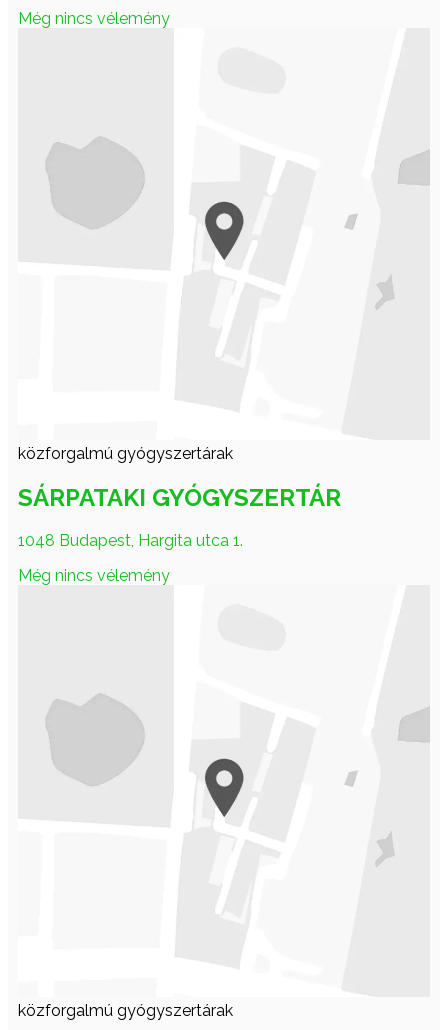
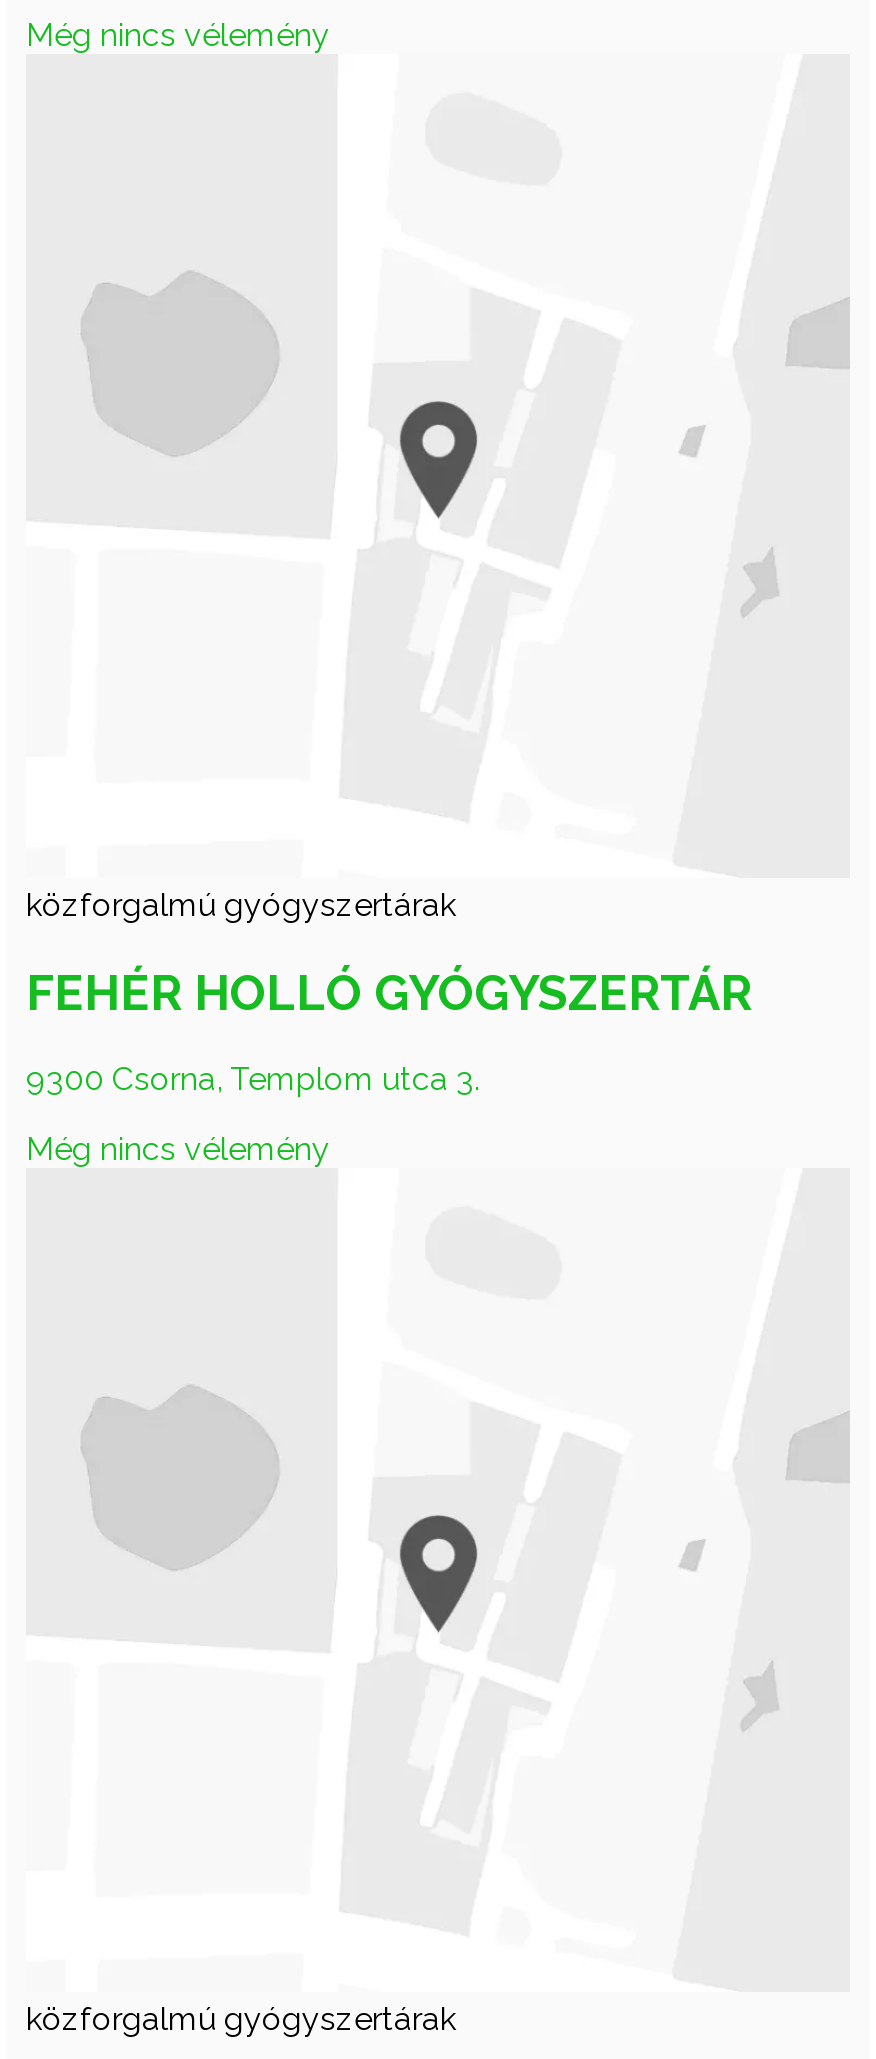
- SÁRPATAKI GYÓGYSZERTÁR
+ FEHÉR HOLLÓ GYÓGYSZERTÁR

- 1048 Budapest, Hargita utca 1.
+ 9300 Csorna, Templom utca 3.
